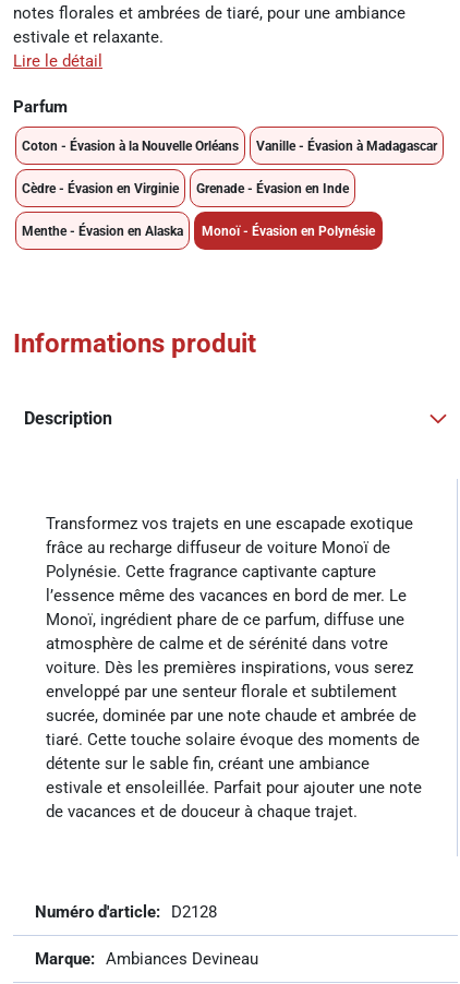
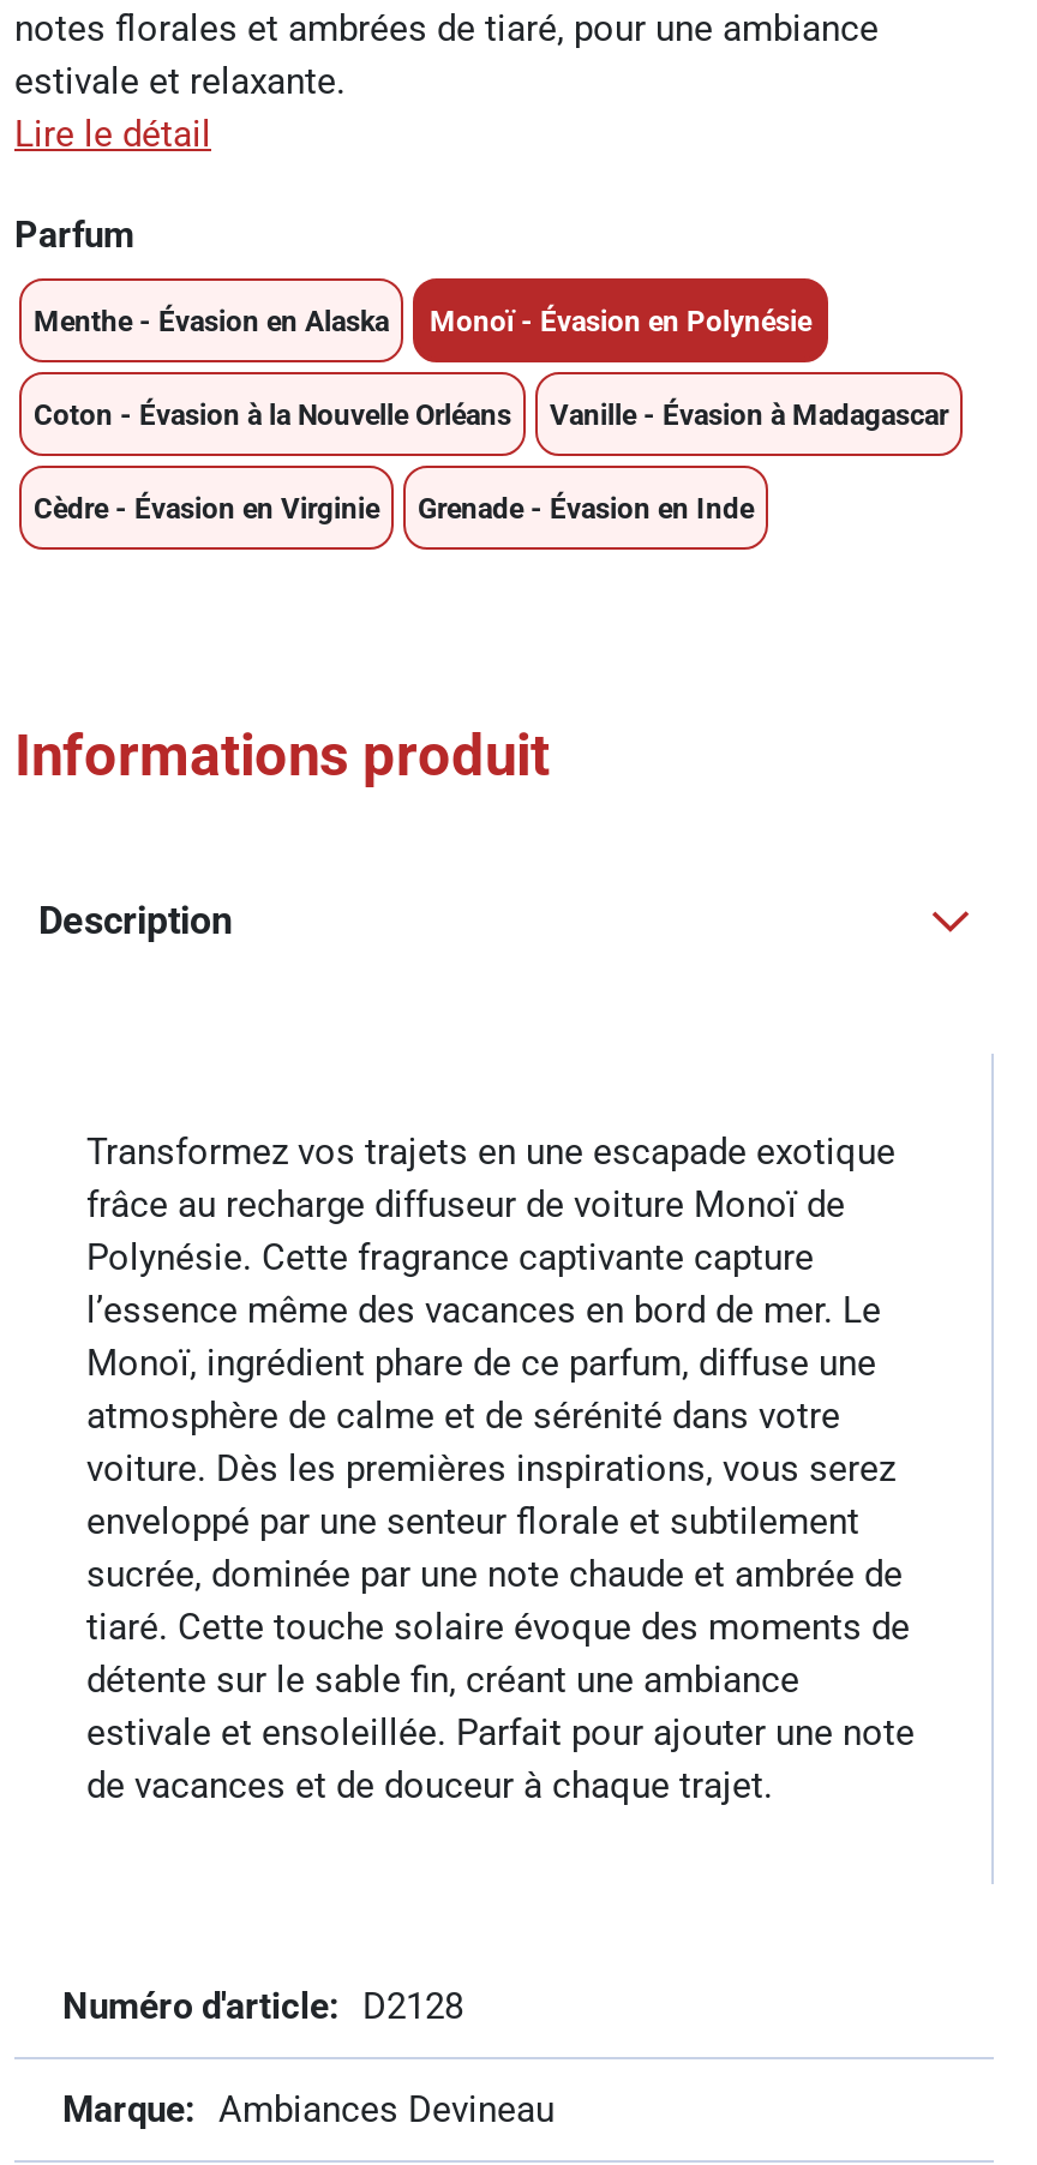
moved down: Coton - Évasion à la Nouvelle Orléans | Vanille - Évasion à Madagascar | Cèdre - Évasion en Virginie | Grenade - Évasion en Inde

moved up: Menthe - Évasion en Alaska | Monoï - Évasion en Polynésie
